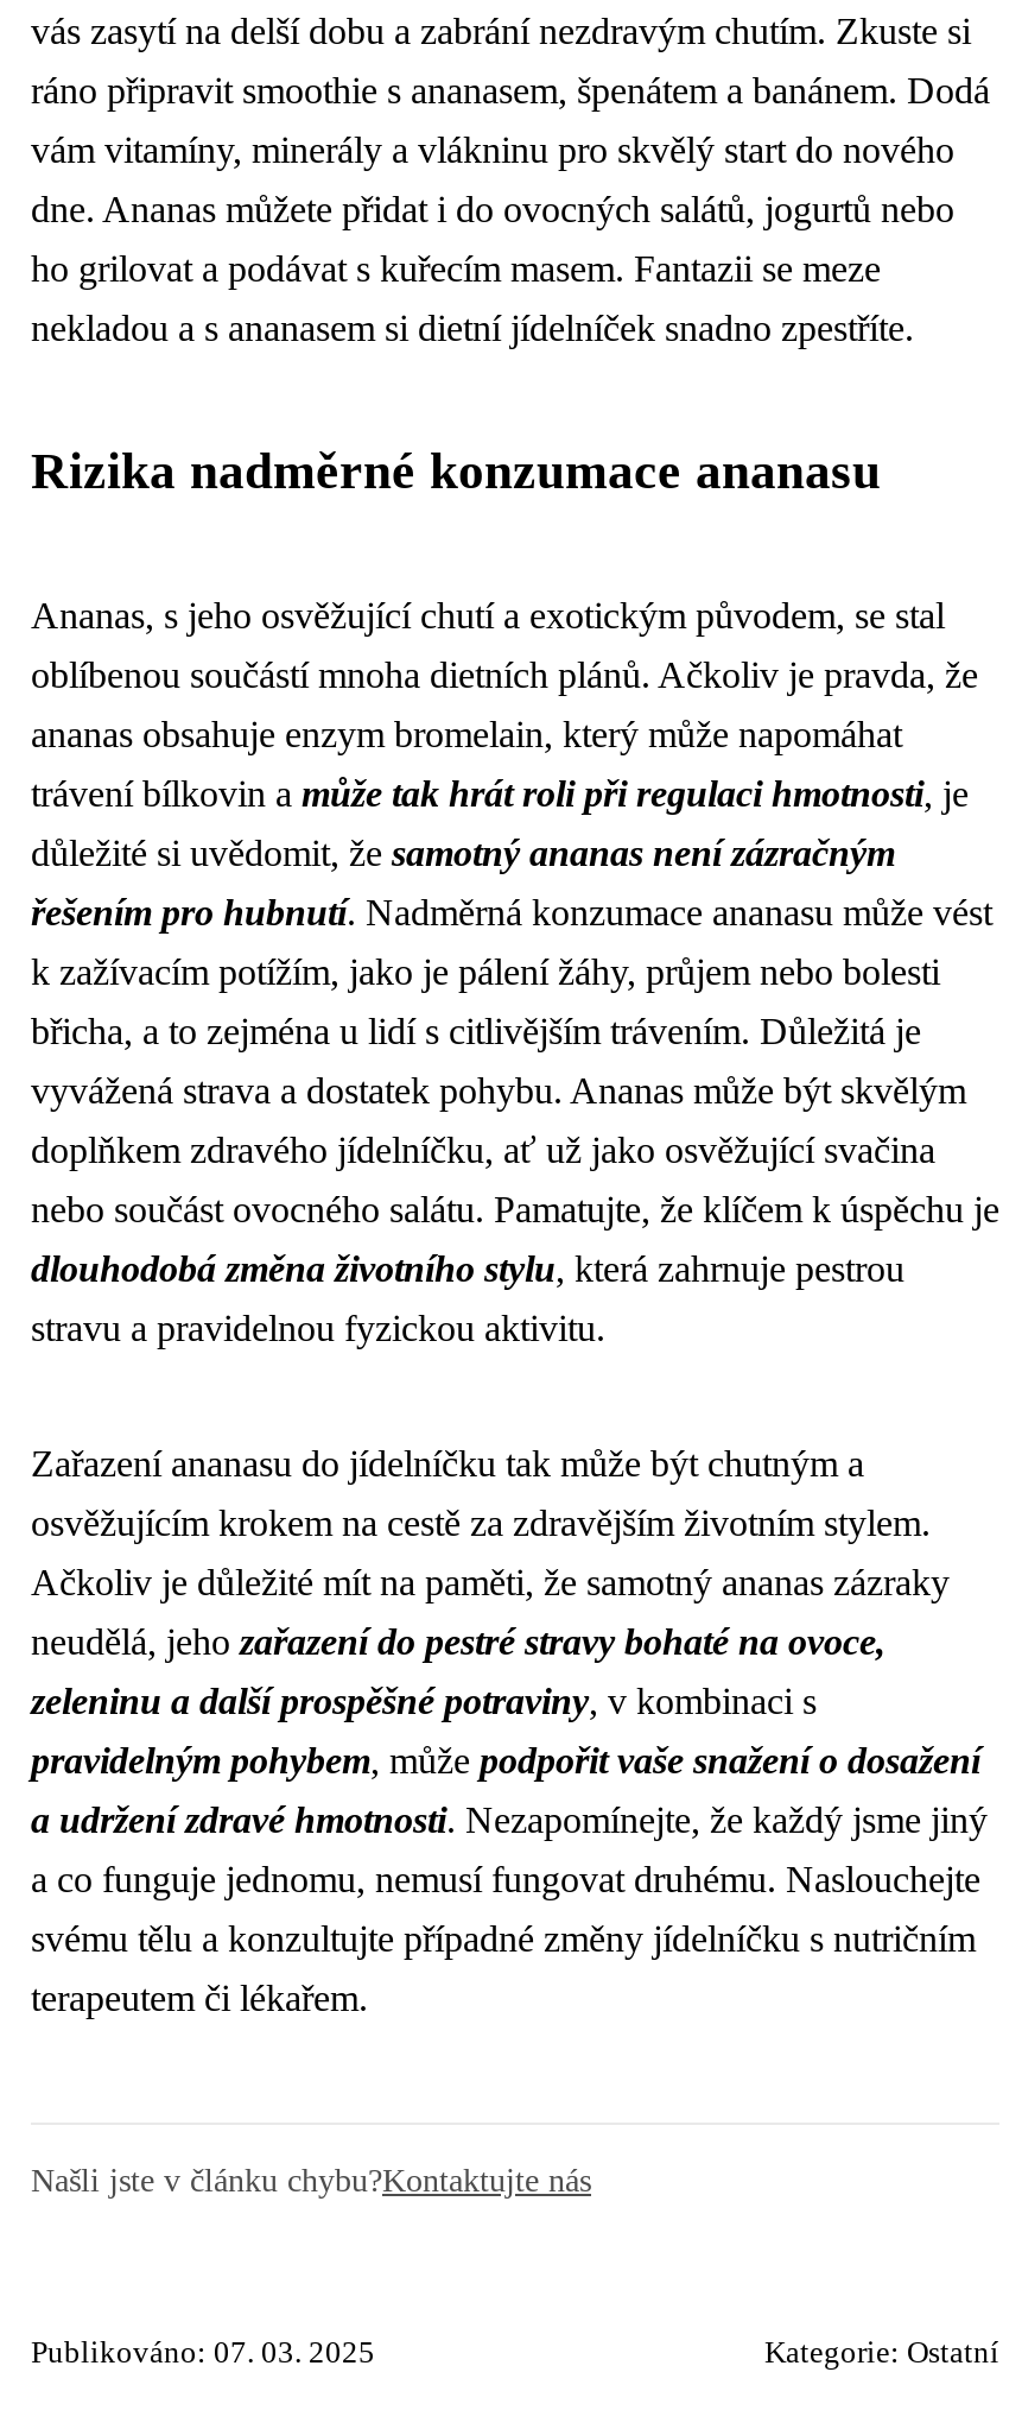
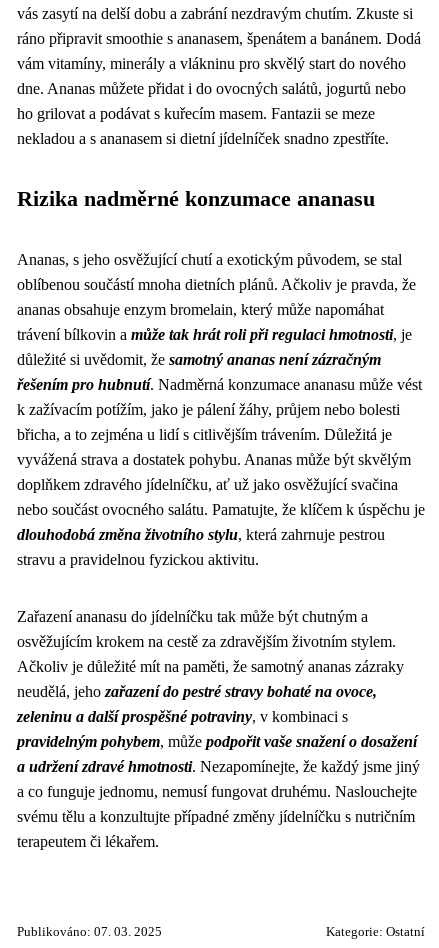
- Našli jste v článku chybu?Kontaktujte nás
